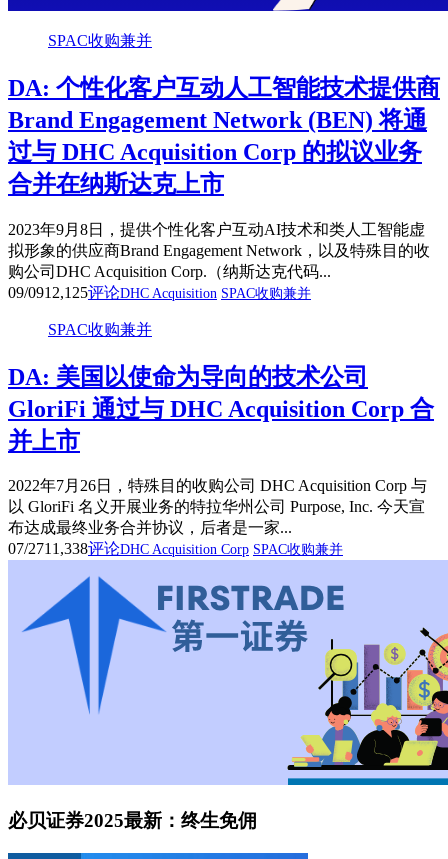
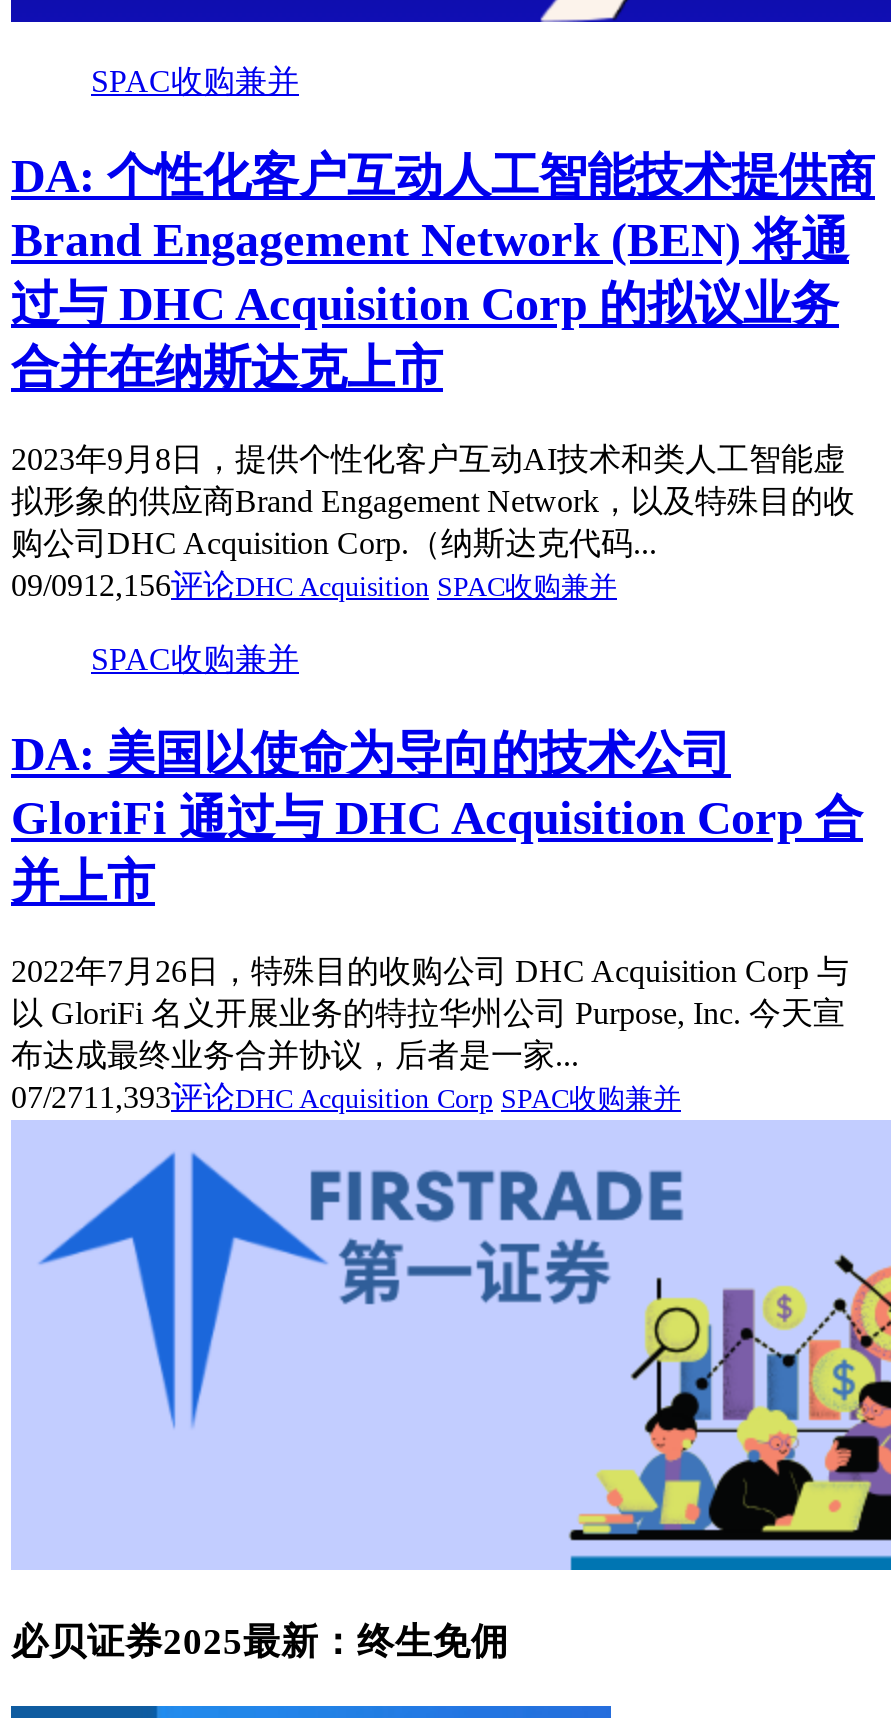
- 09/0912,125评论DHC Acquisition SPAC收购兼并
+ 09/0912,156评论DHC Acquisition SPAC收购兼并

- 07/2711,338评论DHC Acquisition Corp SPAC收购兼并
+ 07/2711,393评论DHC Acquisition Corp SPAC收购兼并
